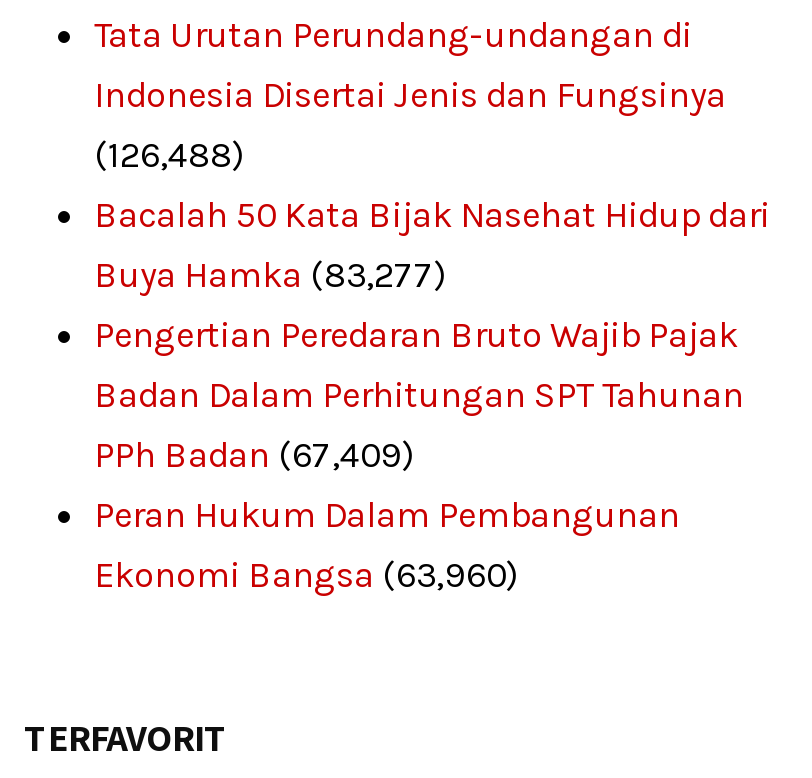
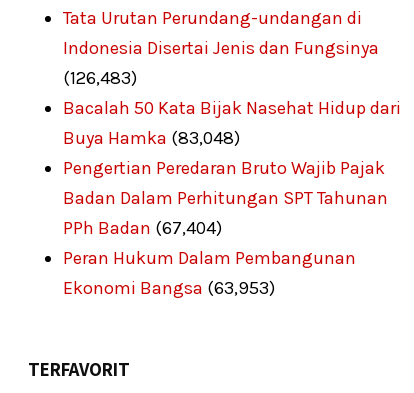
- (126,488)
+ (126,483)

- Buya Hamka (83,277)
+ Buya Hamka (83,048)

- PPh Badan (67,409)
+ PPh Badan (67,404)

- Ekonomi Bangsa (63,960)
+ Ekonomi Bangsa (63,953)
